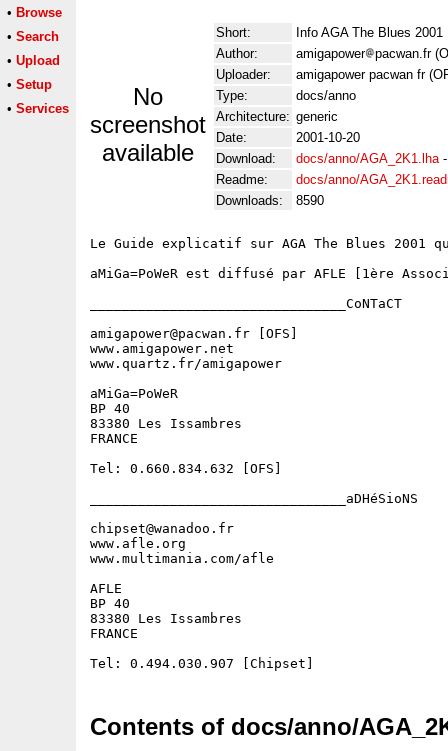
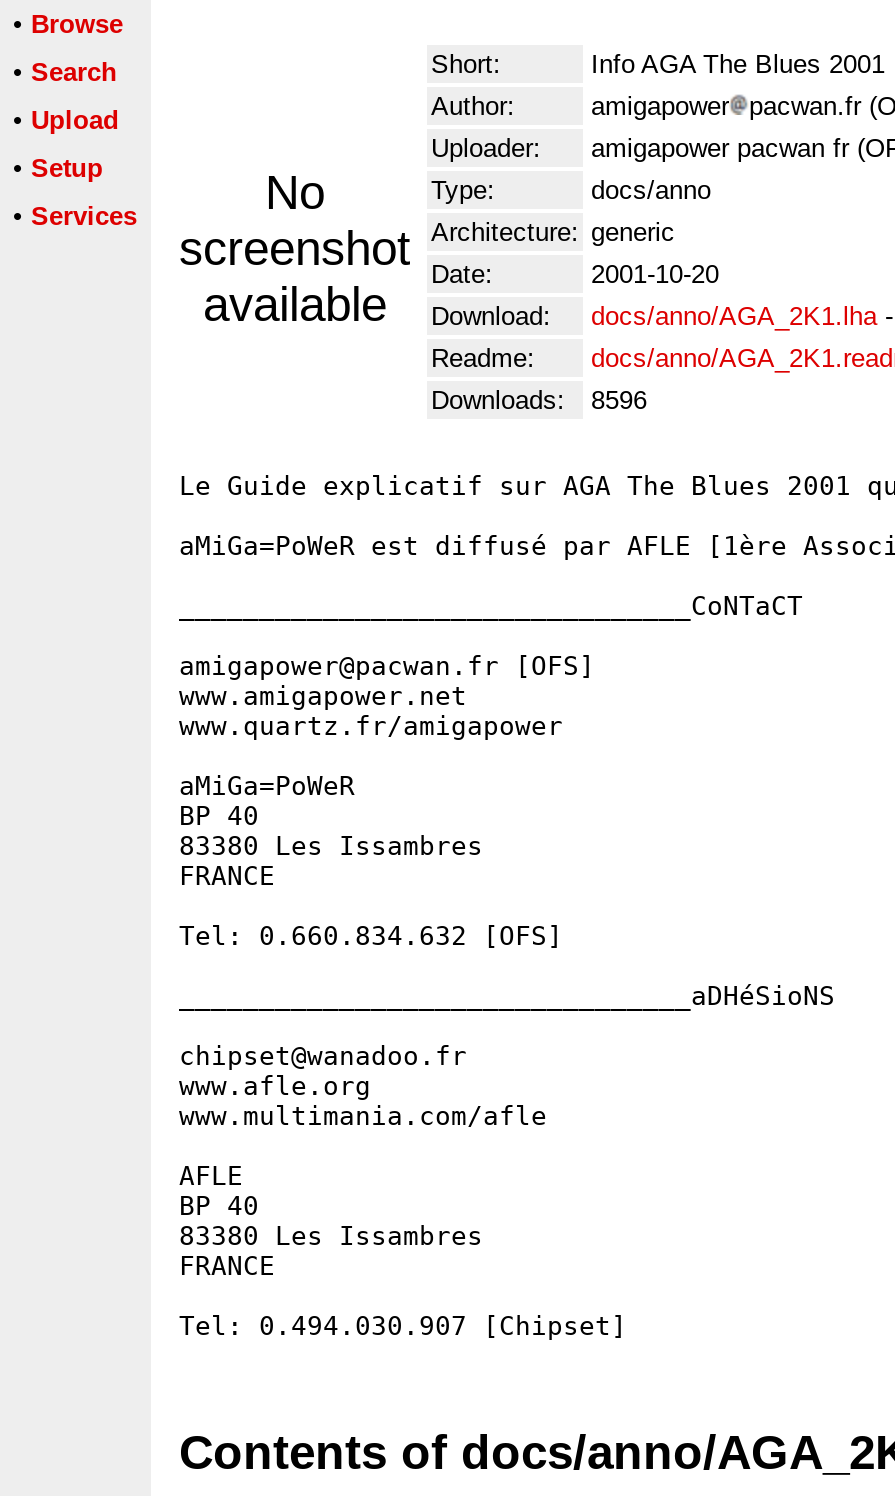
- Downloads: 8590
+ Downloads: 8596
